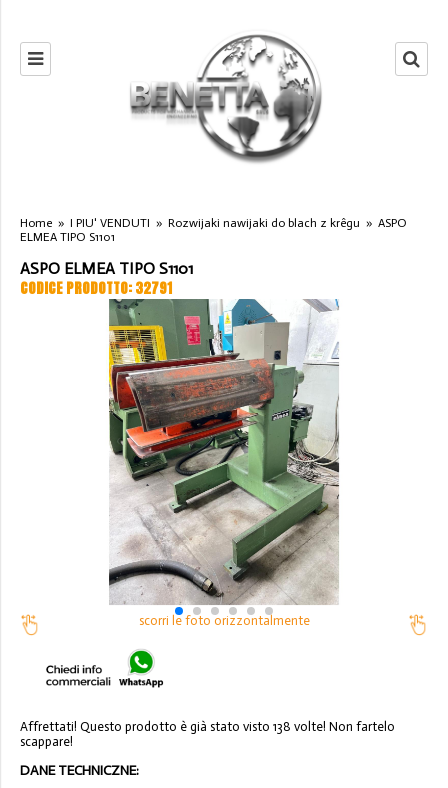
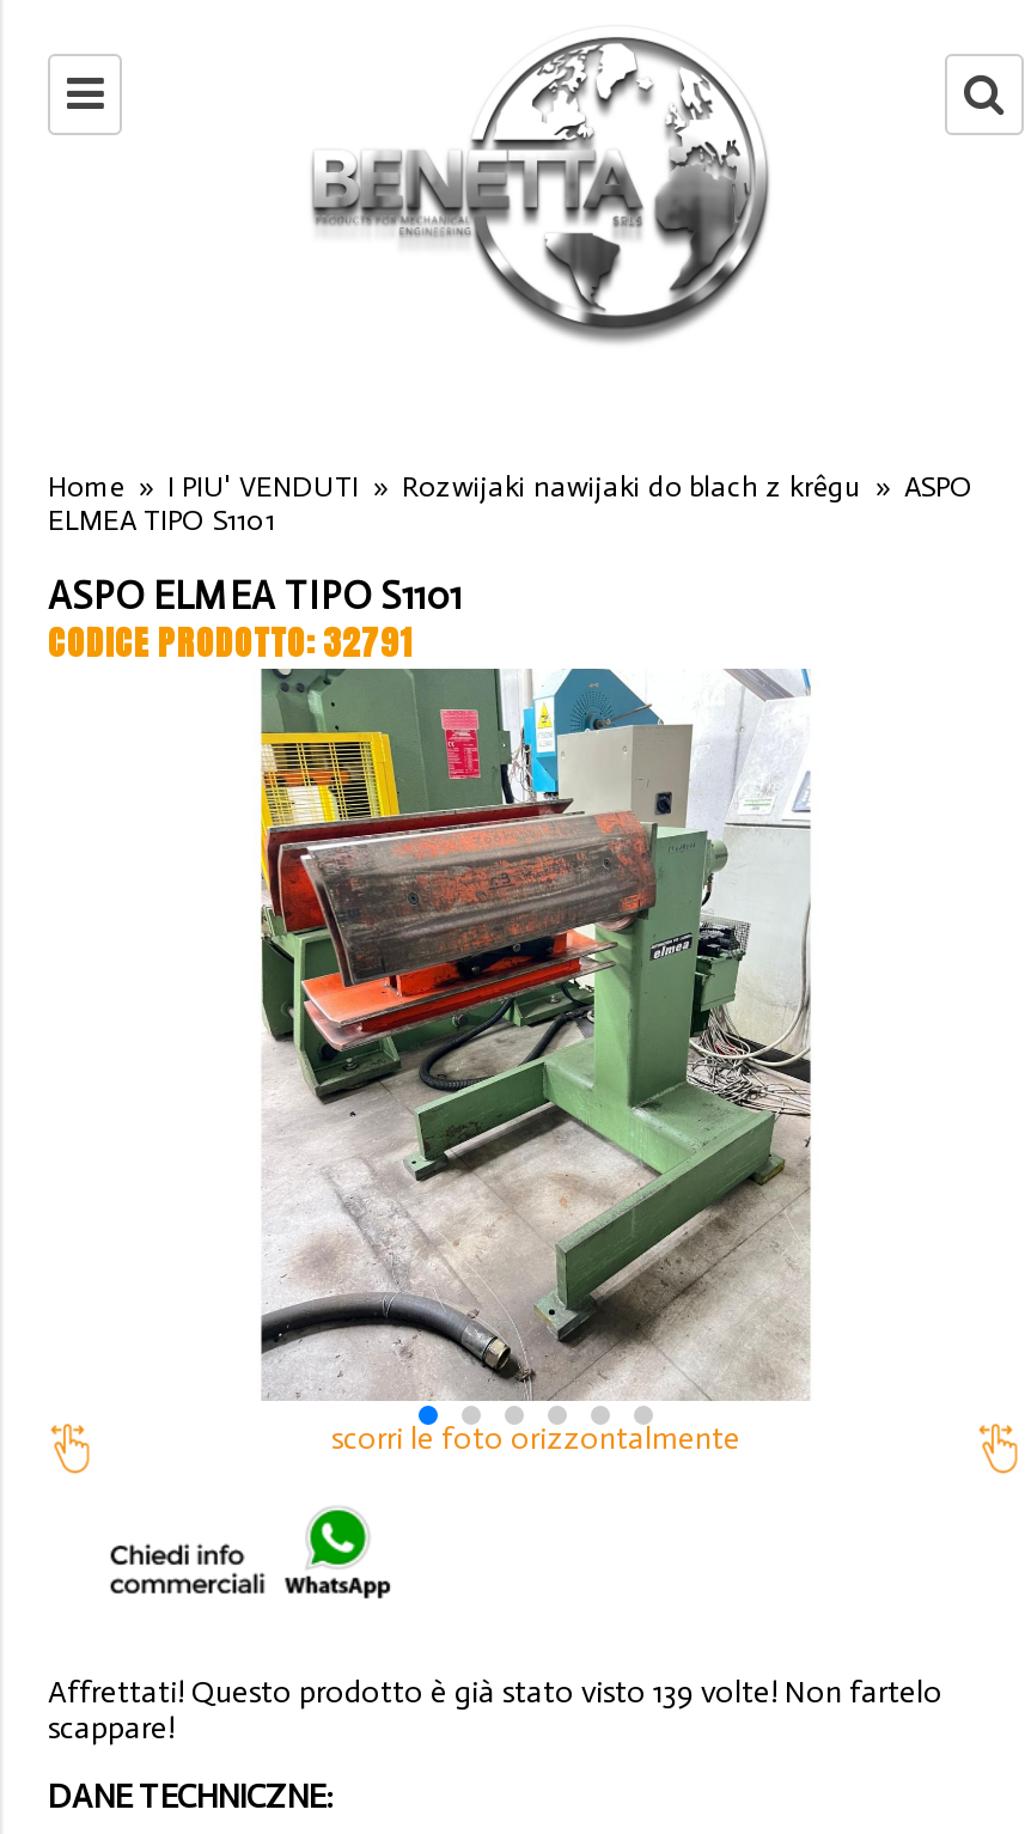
- Affrettati! Questo prodotto è già stato visto 138 volte! Non fartelo
+ Affrettati! Questo prodotto è già stato visto 139 volte! Non fartelo
